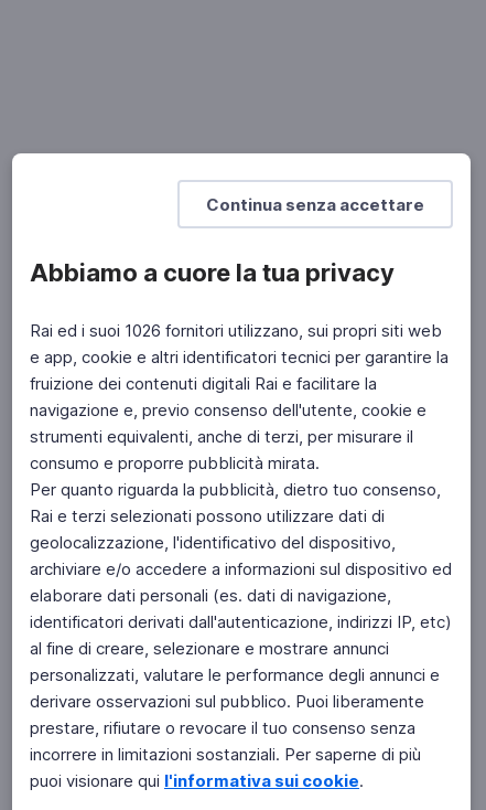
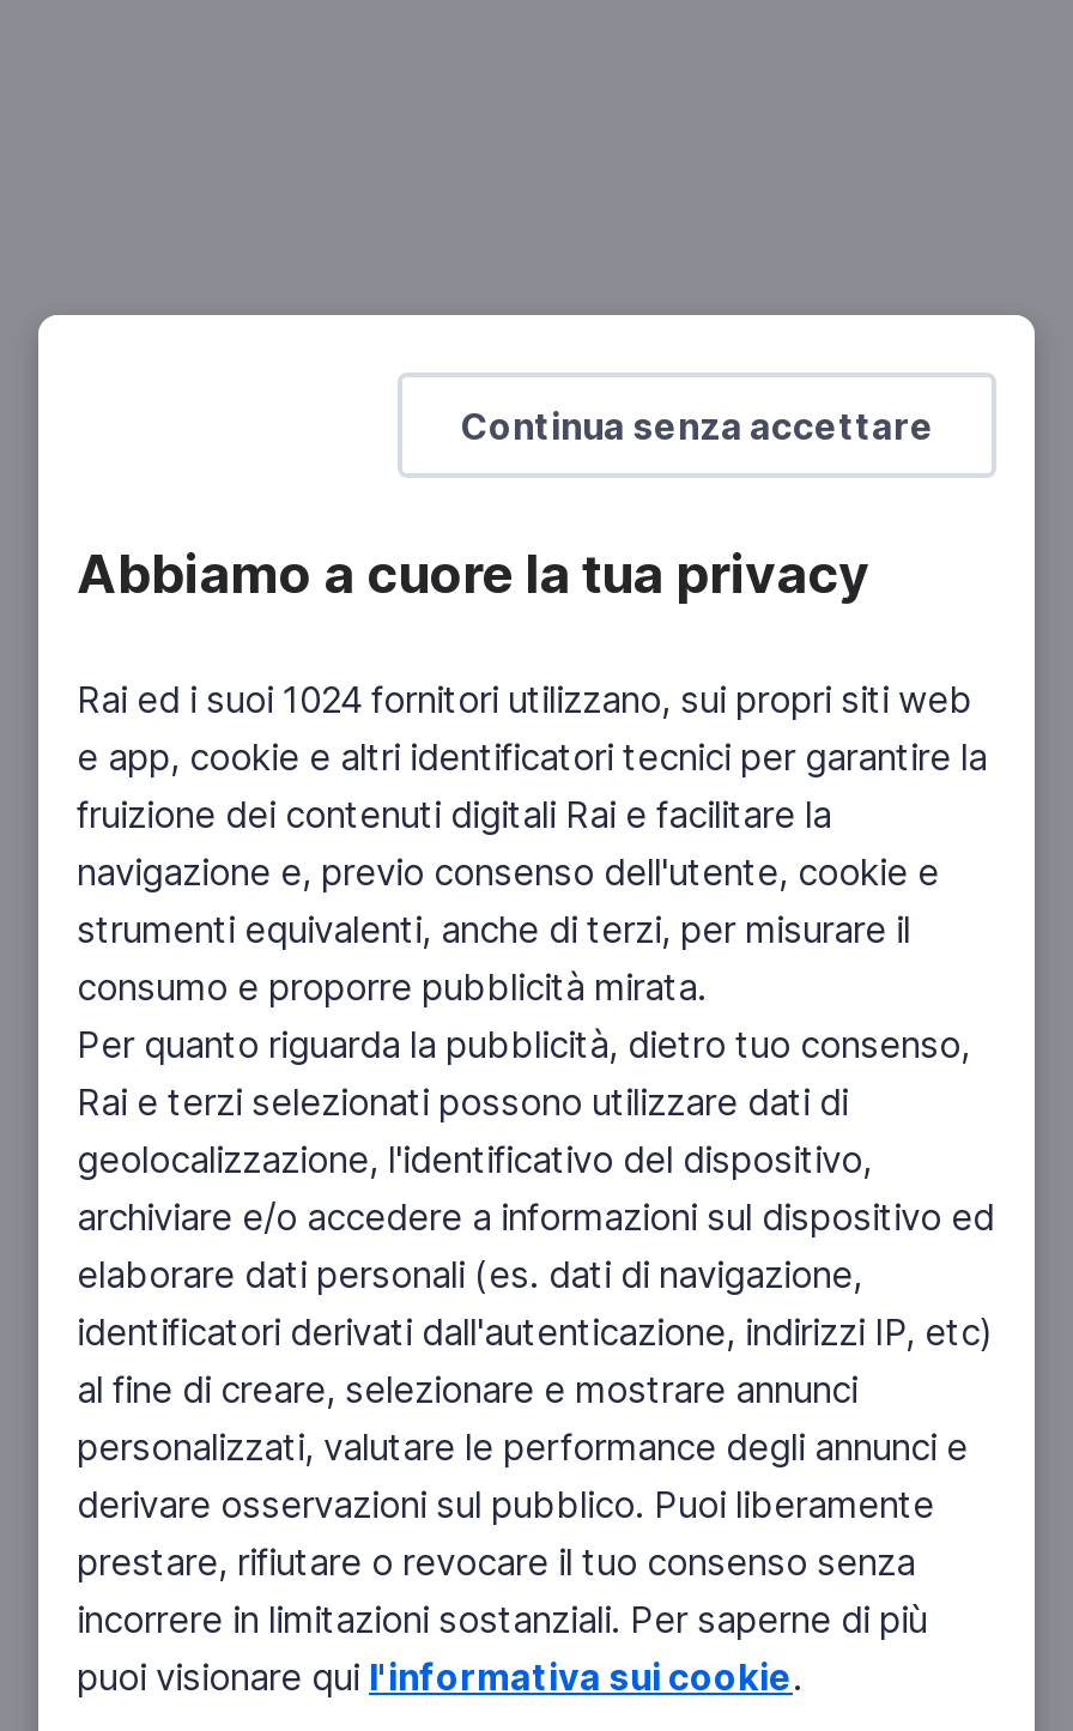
- Rai ed i suoi 1026 fornitori utilizzano, sui propri siti web
+ Rai ed i suoi 1024 fornitori utilizzano, sui propri siti web
